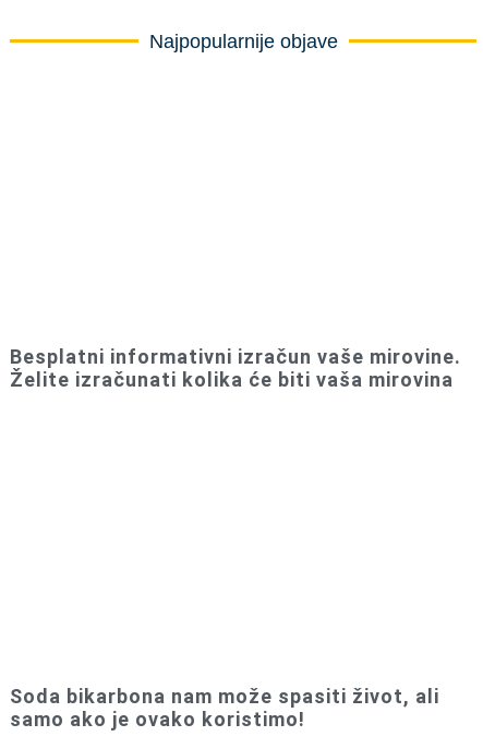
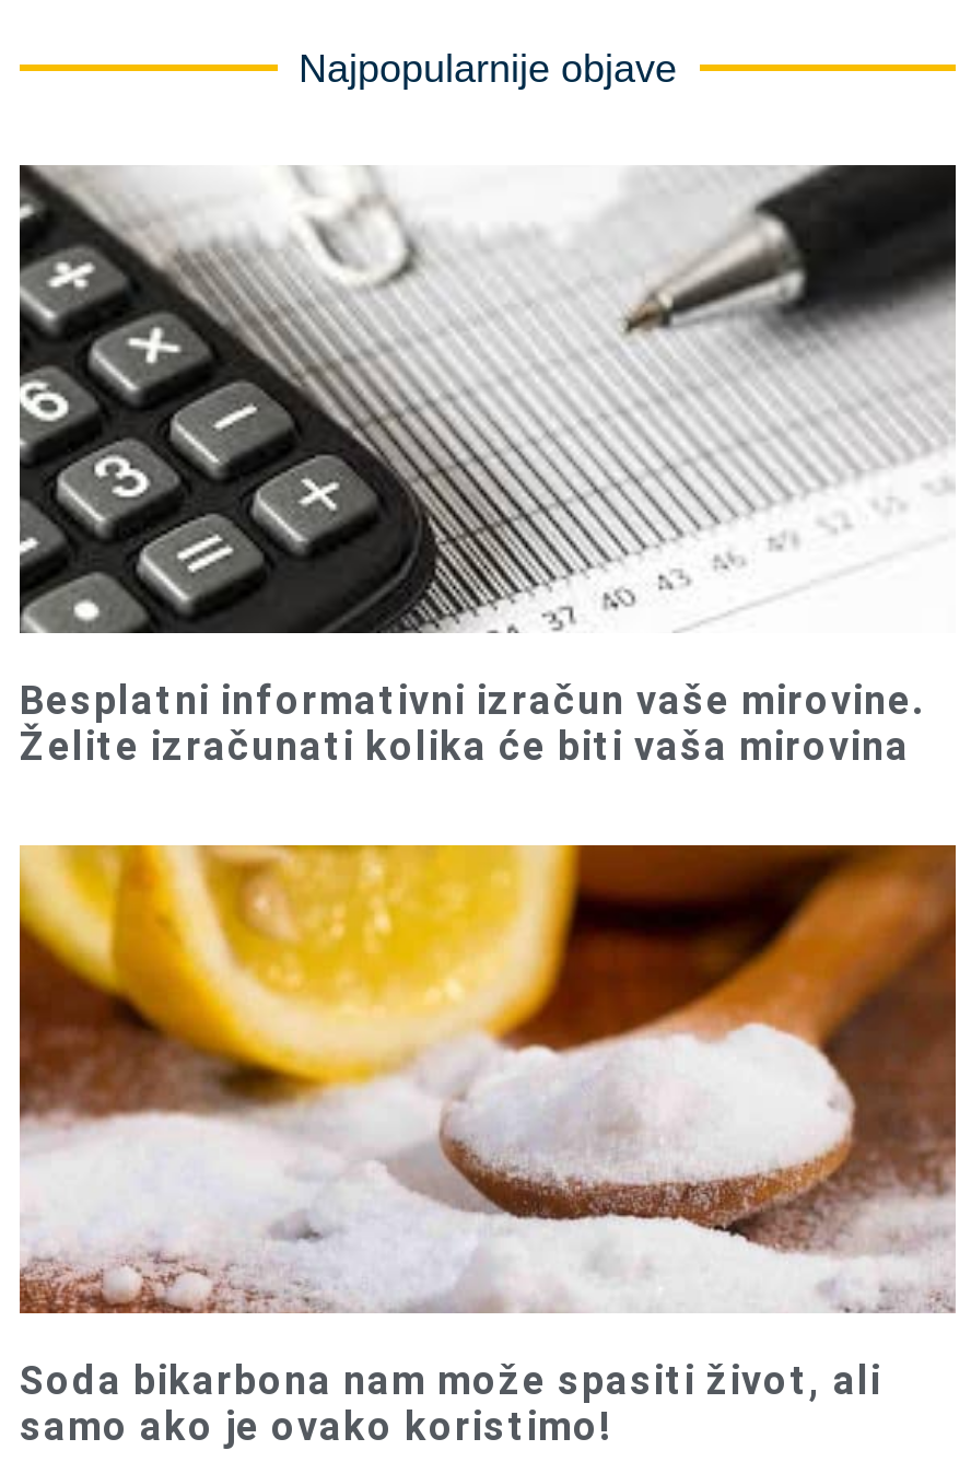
+ [image]

+ [image]
